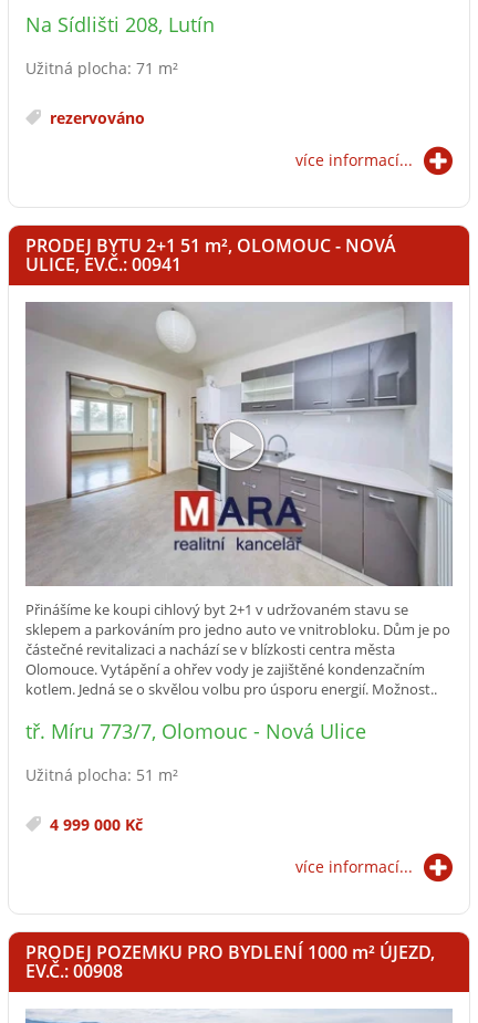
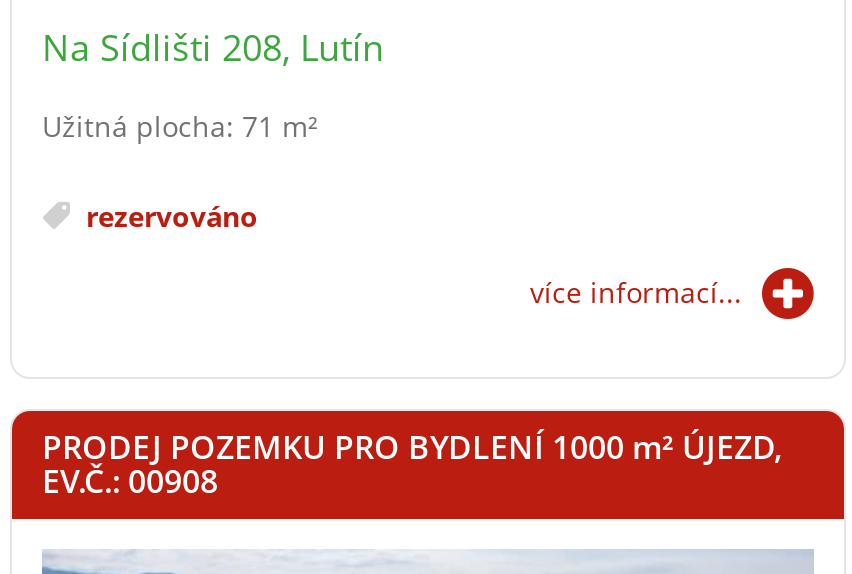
- PRODEJ BYTU 2+1 51 m², OLOMOUC - NOVÁ
- ULICE, EV.Č.: 00941

- [image]
- Přinášíme ke koupi cihlový byt 2+1 v udržovaném stavu se
- sklepem a parkováním pro jedno auto ve vnitrobloku. Dům je po
- částečné revitalizaci a nachází se v blízkosti centra města
- Olomouce. Vytápění a ohřev vody je zajištěné kondenzačním
- kotlem. Jedná se o skvělou volbu pro úsporu energií. Možnost..
- tř. Míru 773/7, Olomouc - Nová Ulice
- Užitná plocha: 51 m²
- 4 999 000 Kč
- více informací...
